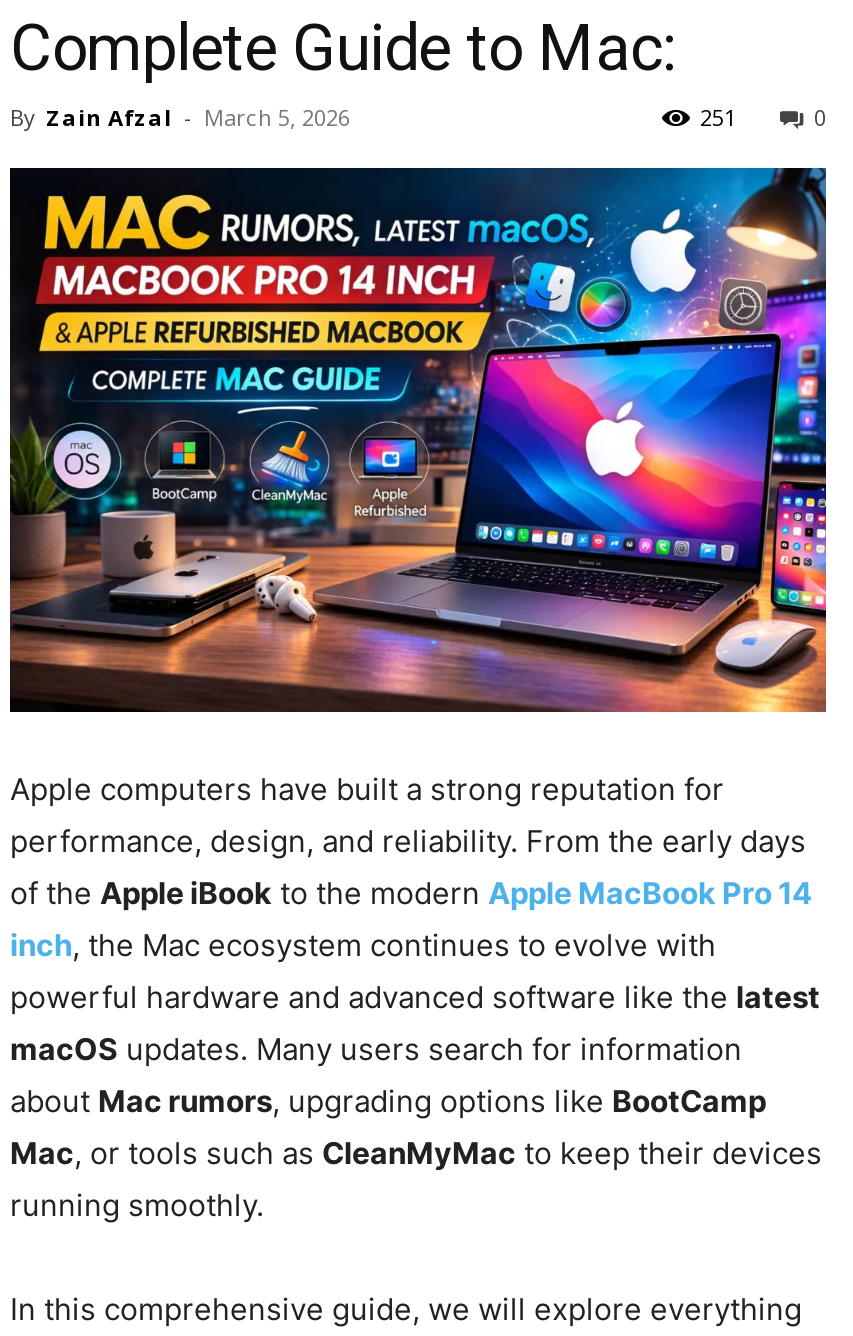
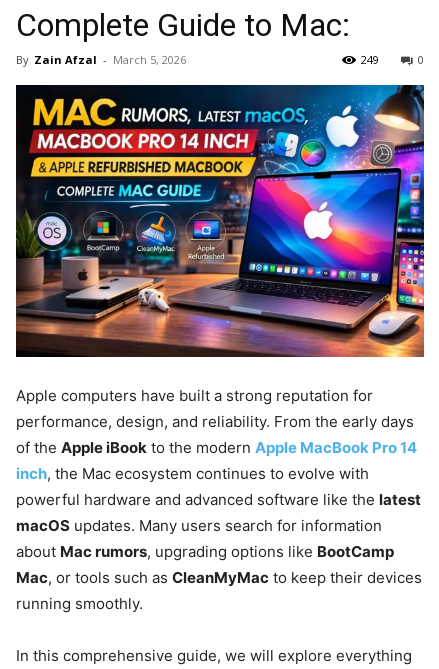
- 251
+ 249
